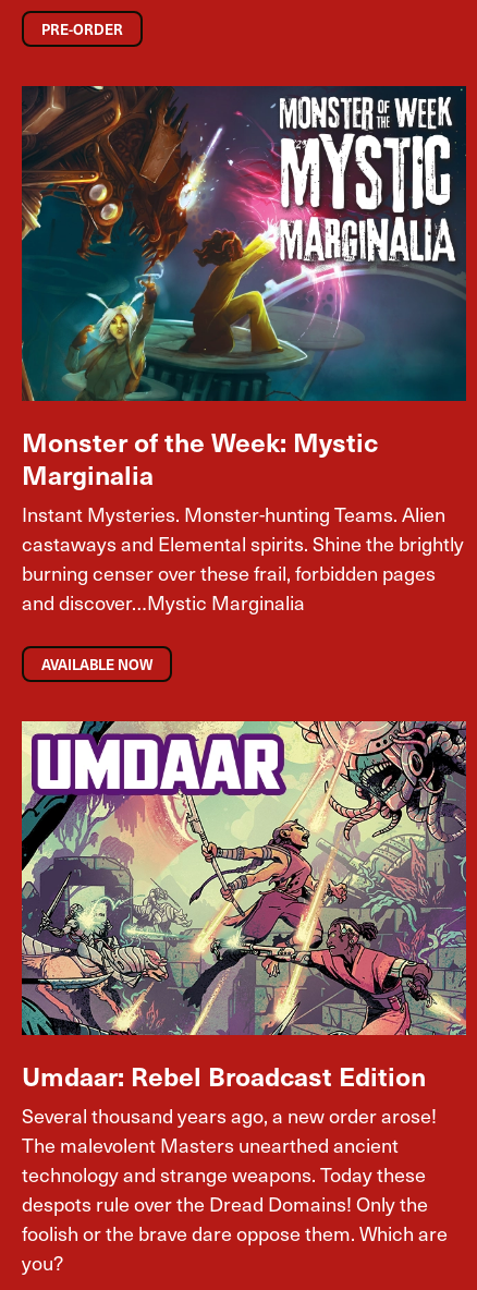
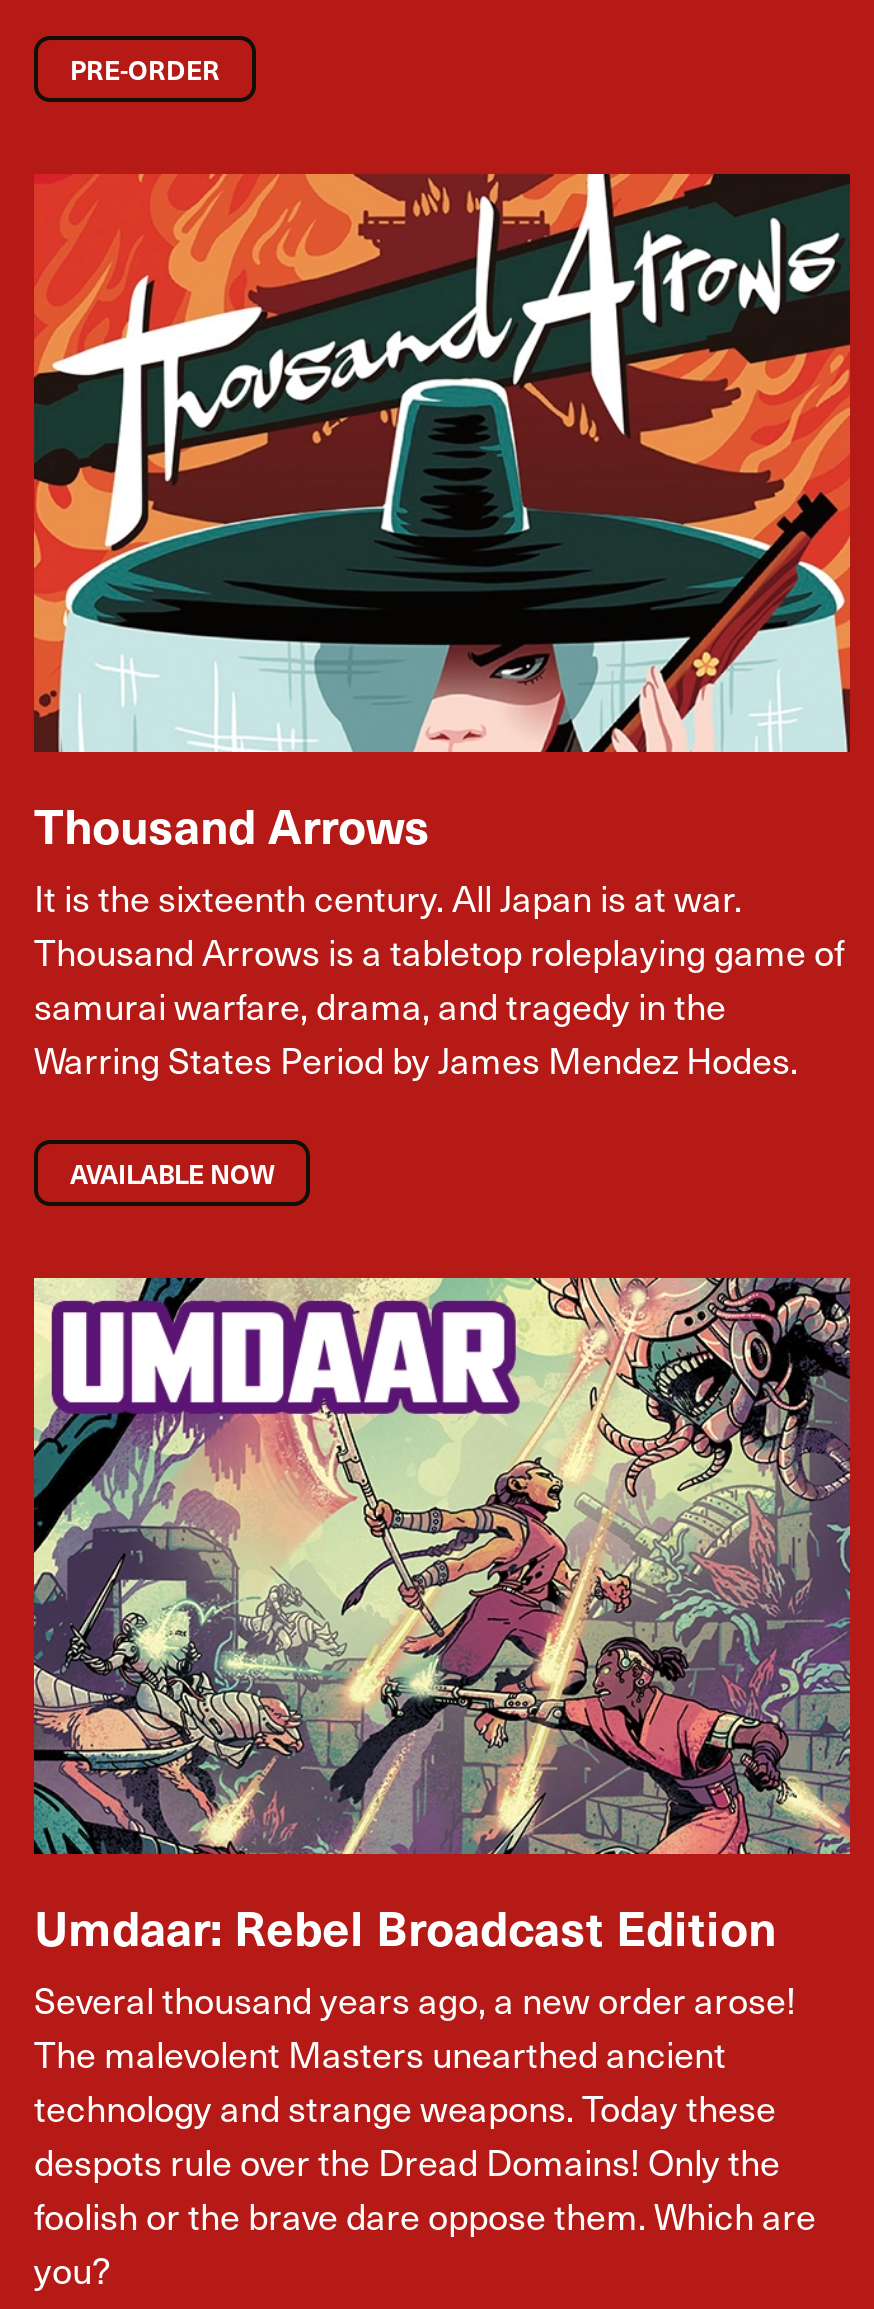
- [image]
- Monster of the Week: Mystic
- Marginalia
- Instant Mysteries. Monster-hunting Teams. Alien
- castaways and Elemental spirits. Shine the brightly
- burning censer over these frail, forbidden pages
- and discover…Mystic Marginalia
+ [image]
+ Thousand Arrows
+ It is the sixteenth century. All Japan is at war.
+ Thousand Arrows is a tabletop roleplaying game of
+ samurai warfare, drama, and tragedy in the
+ Warring States Period by James Mendez Hodes.
